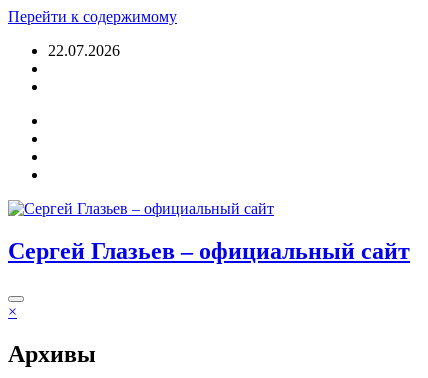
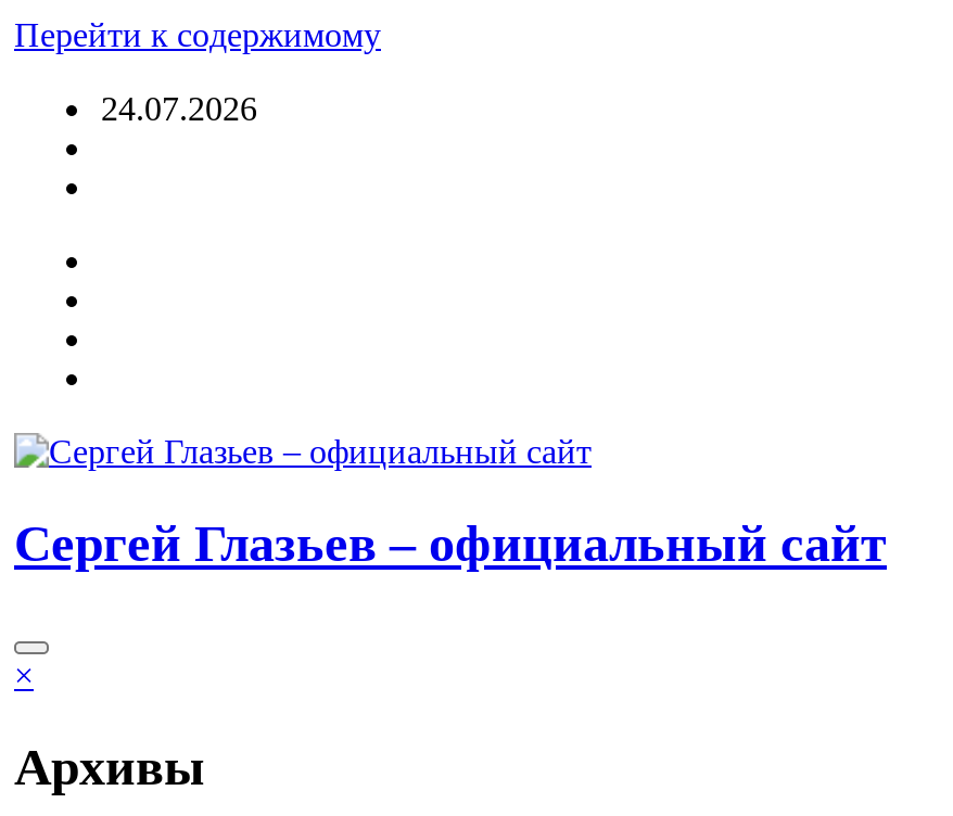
- 22.07.2026
+ 24.07.2026
